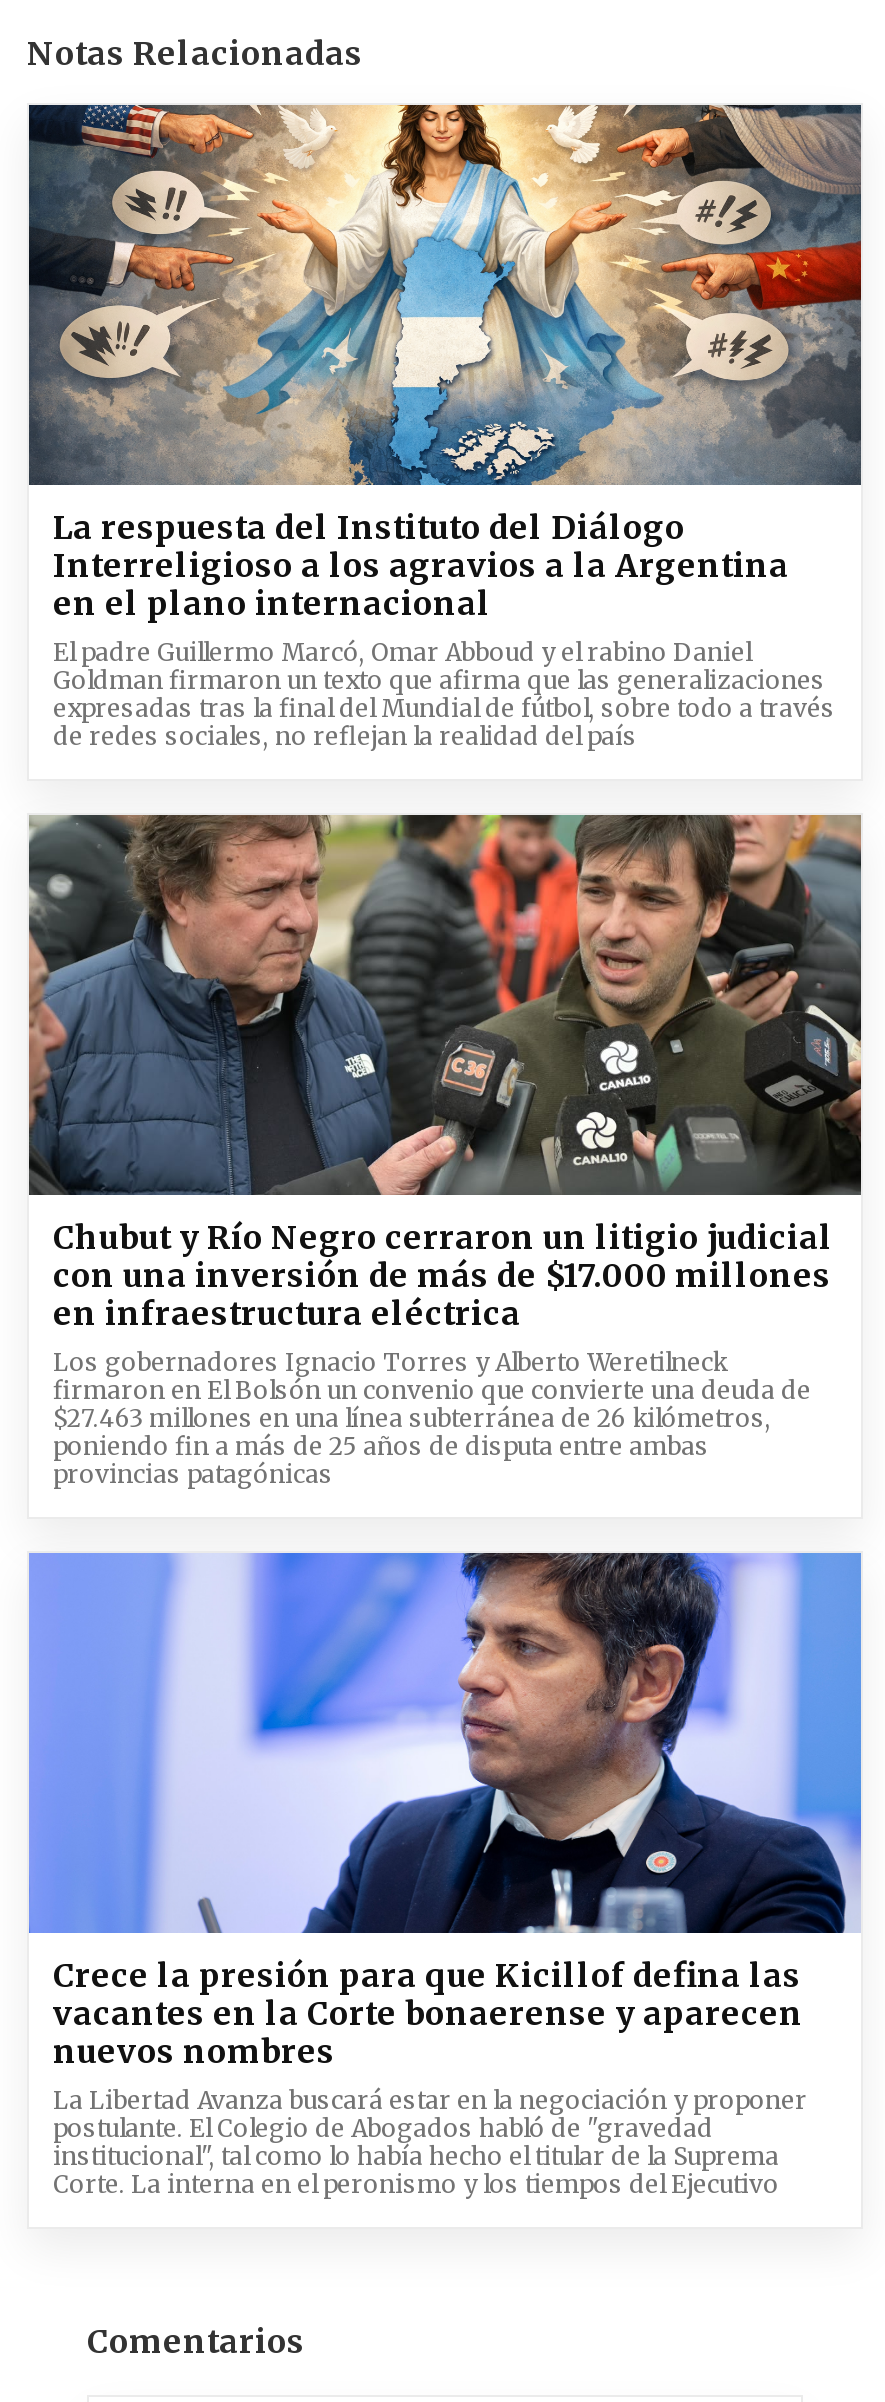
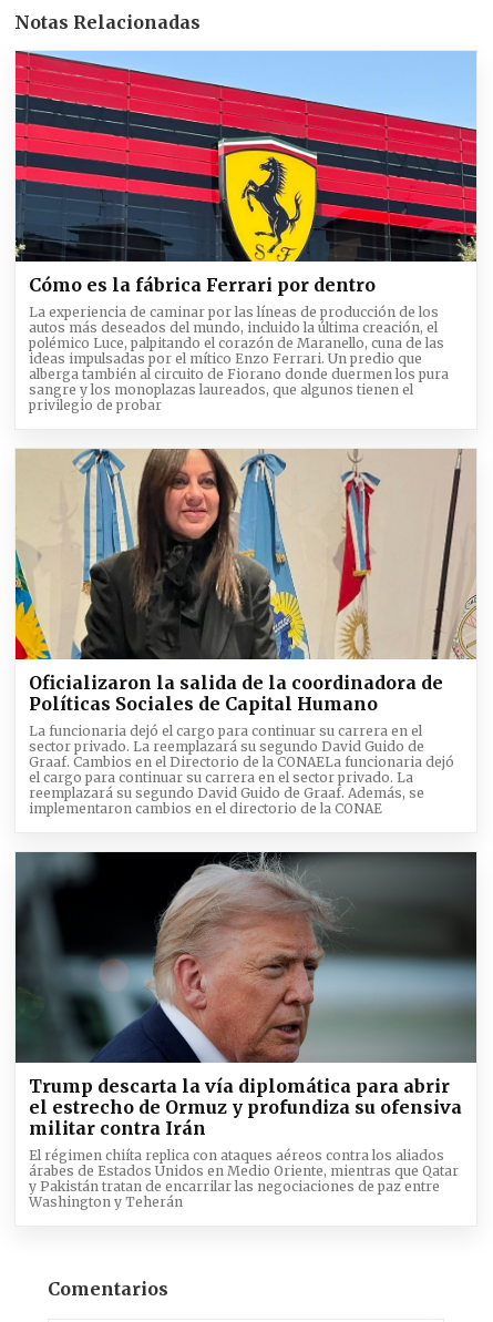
- [image]
- La respuesta del Instituto del Diálogo
- Interreligioso a los agravios a la Argentina
- en el plano internacional
- El padre Guillermo Marcó, Omar Abboud y el rabino Daniel
- Goldman firmaron un texto que afirma que las generalizaciones
- expresadas tras la final del Mundial de fútbol, sobre todo a través
- de redes sociales, no reflejan la realidad del país
+ [image]
+ Cómo es la fábrica Ferrari por dentro
+ La experiencia de caminar por las líneas de producción de los
+ autos más deseados del mundo, incluido la última creación, el
+ polémico Luce, palpitando el corazón de Maranello, cuna de las
+ ideas impulsadas por el mítico Enzo Ferrari. Un predio que
+ alberga también al circuito de Fiorano donde duermen los pura
+ sangre y los monoplazas laureados, que algunos tienen el
+ privilegio de probar

- [image]
- Chubut y Río Negro cerraron un litigio judicial
- con una inversión de más de $17.000 millones
- en infraestructura eléctrica
- Los gobernadores Ignacio Torres y Alberto Weretilneck
- firmaron en El Bolsón un convenio que convierte una deuda de
- $27.463 millones en una línea subterránea de 26 kilómetros,
- poniendo fin a más de 25 años de disputa entre ambas
- provincias patagónicas
+ [image]
+ Oficializaron la salida de la coordinadora de
+ Políticas Sociales de Capital Humano
+ La funcionaria dejó el cargo para continuar su carrera en el
+ sector privado. La reemplazará su segundo David Guido de
+ Graaf. Cambios en el Directorio de la CONAELa funcionaria dejó
+ el cargo para continuar su carrera en el sector privado. La
+ reemplazará su segundo David Guido de Graaf. Además, se
+ implementaron cambios en el directorio de la CONAE

- [image]
- Crece la presión para que Kicillof defina las
- vacantes en la Corte bonaerense y aparecen
- nuevos nombres
- La Libertad Avanza buscará estar en la negociación y proponer
- postulante. El Colegio de Abogados habló de "gravedad
- institucional", tal como lo había hecho el titular de la Suprema
- Corte. La interna en el peronismo y los tiempos del Ejecutivo
+ [image]
+ Trump descarta la vía diplomática para abrir
+ el estrecho de Ormuz y profundiza su ofensiva
+ militar contra Irán
+ El régimen chiíta replica con ataques aéreos contra los aliados
+ árabes de Estados Unidos en Medio Oriente, mientras que Qatar
+ y Pakistán tratan de encarrilar las negociaciones de paz entre
+ Washington y Teherán
